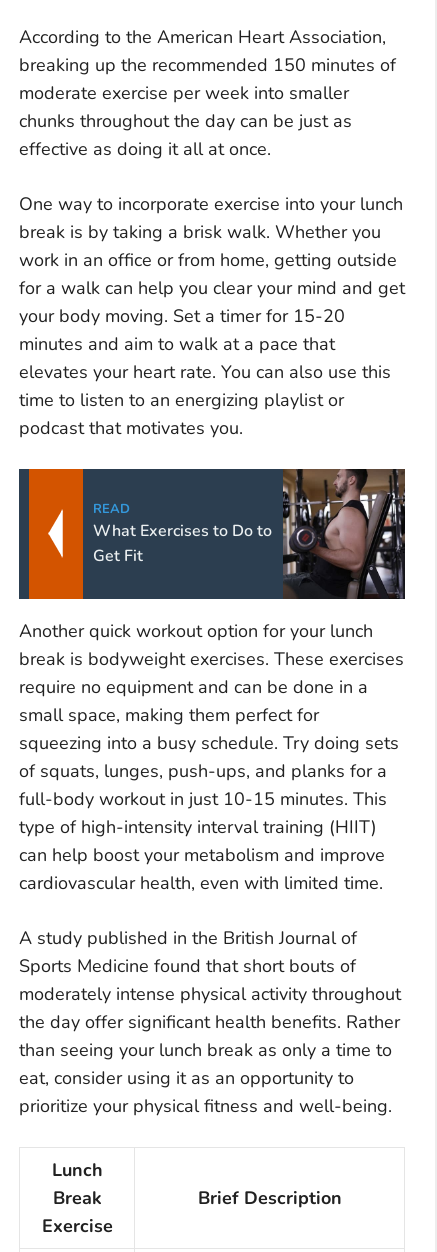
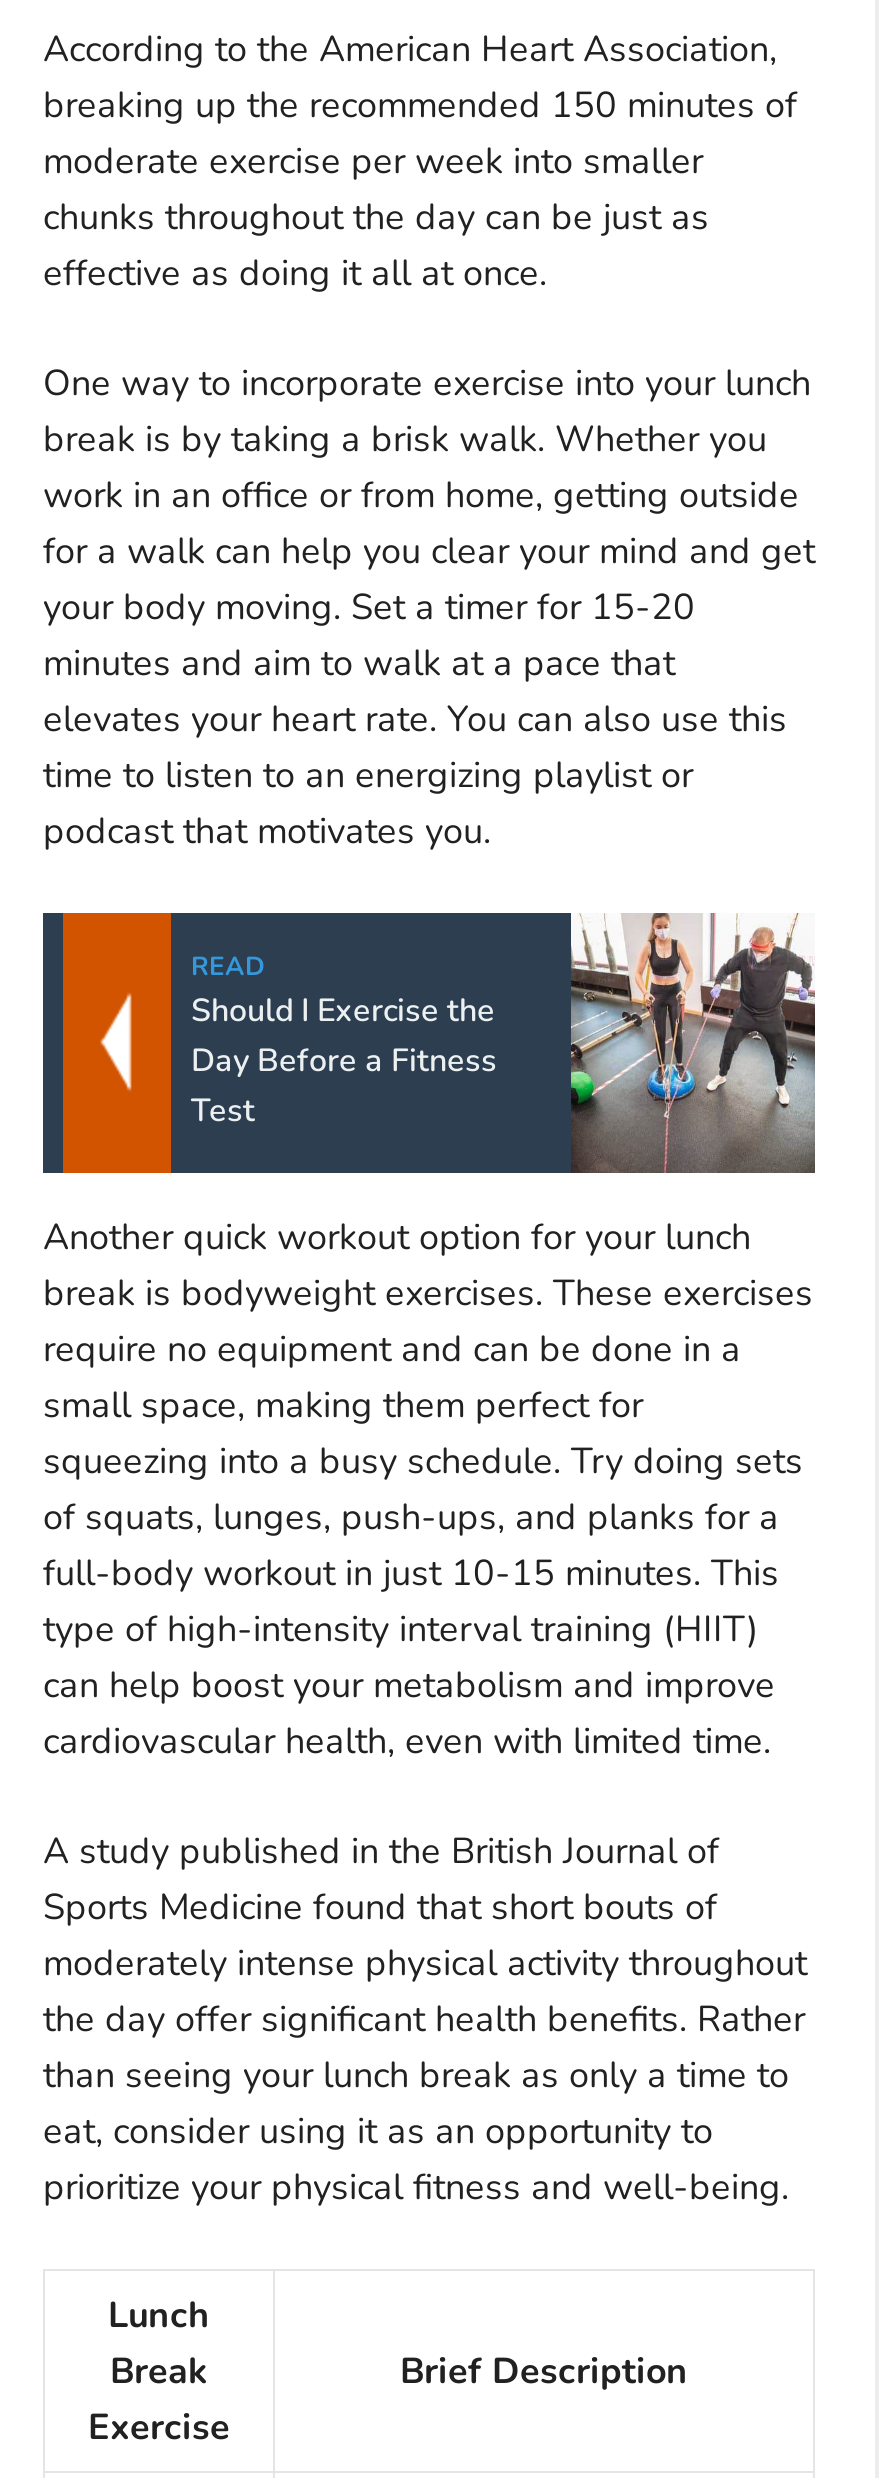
- [image]
- What Exercises to Do to
- Get Fit
+ [image]
+ Should I Exercise the
+ Day Before a Fitness
+ Test
